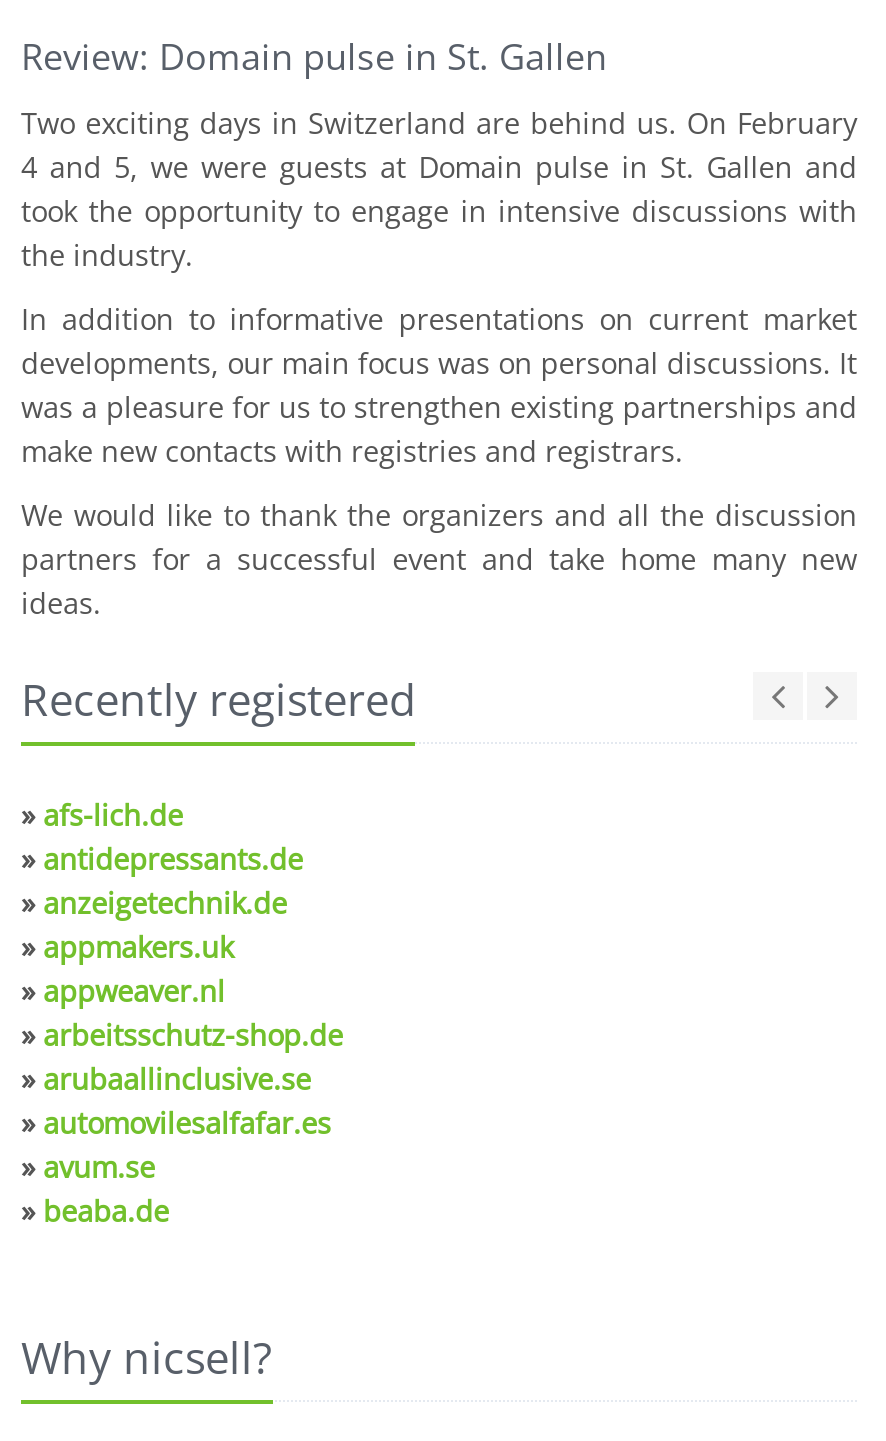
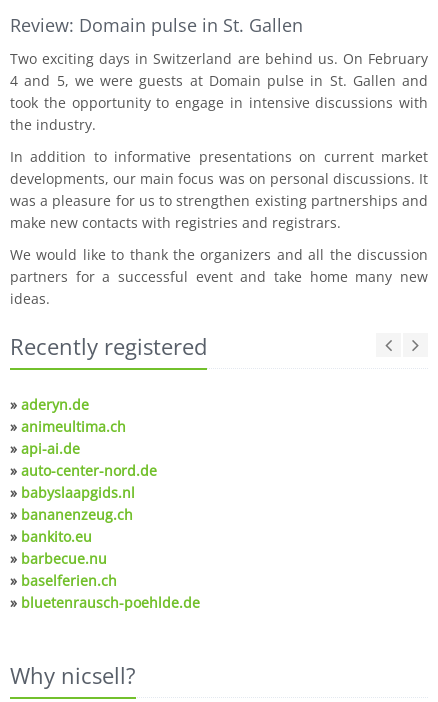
- » afs-lich.de
- » antidepressants.de
- » anzeigetechnik.de
- » appmakers.uk
- » appweaver.nl
- » arbeitsschutz-shop.de
- » arubaallinclusive.se
- » automovilesalfafar.es
- » avum.se
- » beaba.de
+ » aderyn.de
+ » animeultima.ch
+ » api-ai.de
+ » auto-center-nord.de
+ » babyslaapgids.nl
+ » bananenzeug.ch
+ » bankito.eu
+ » barbecue.nu
+ » baselferien.ch
+ » bluetenrausch-poehlde.de
